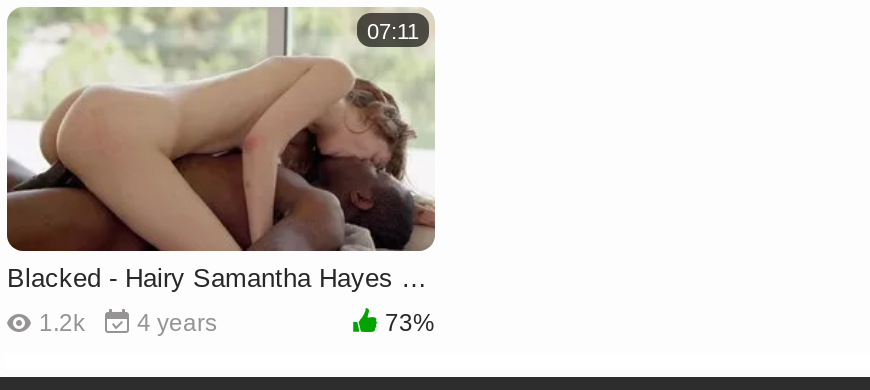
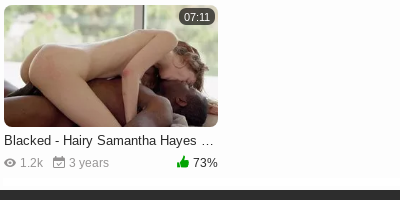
- 1.2k 4 years
+ 1.2k 3 years
